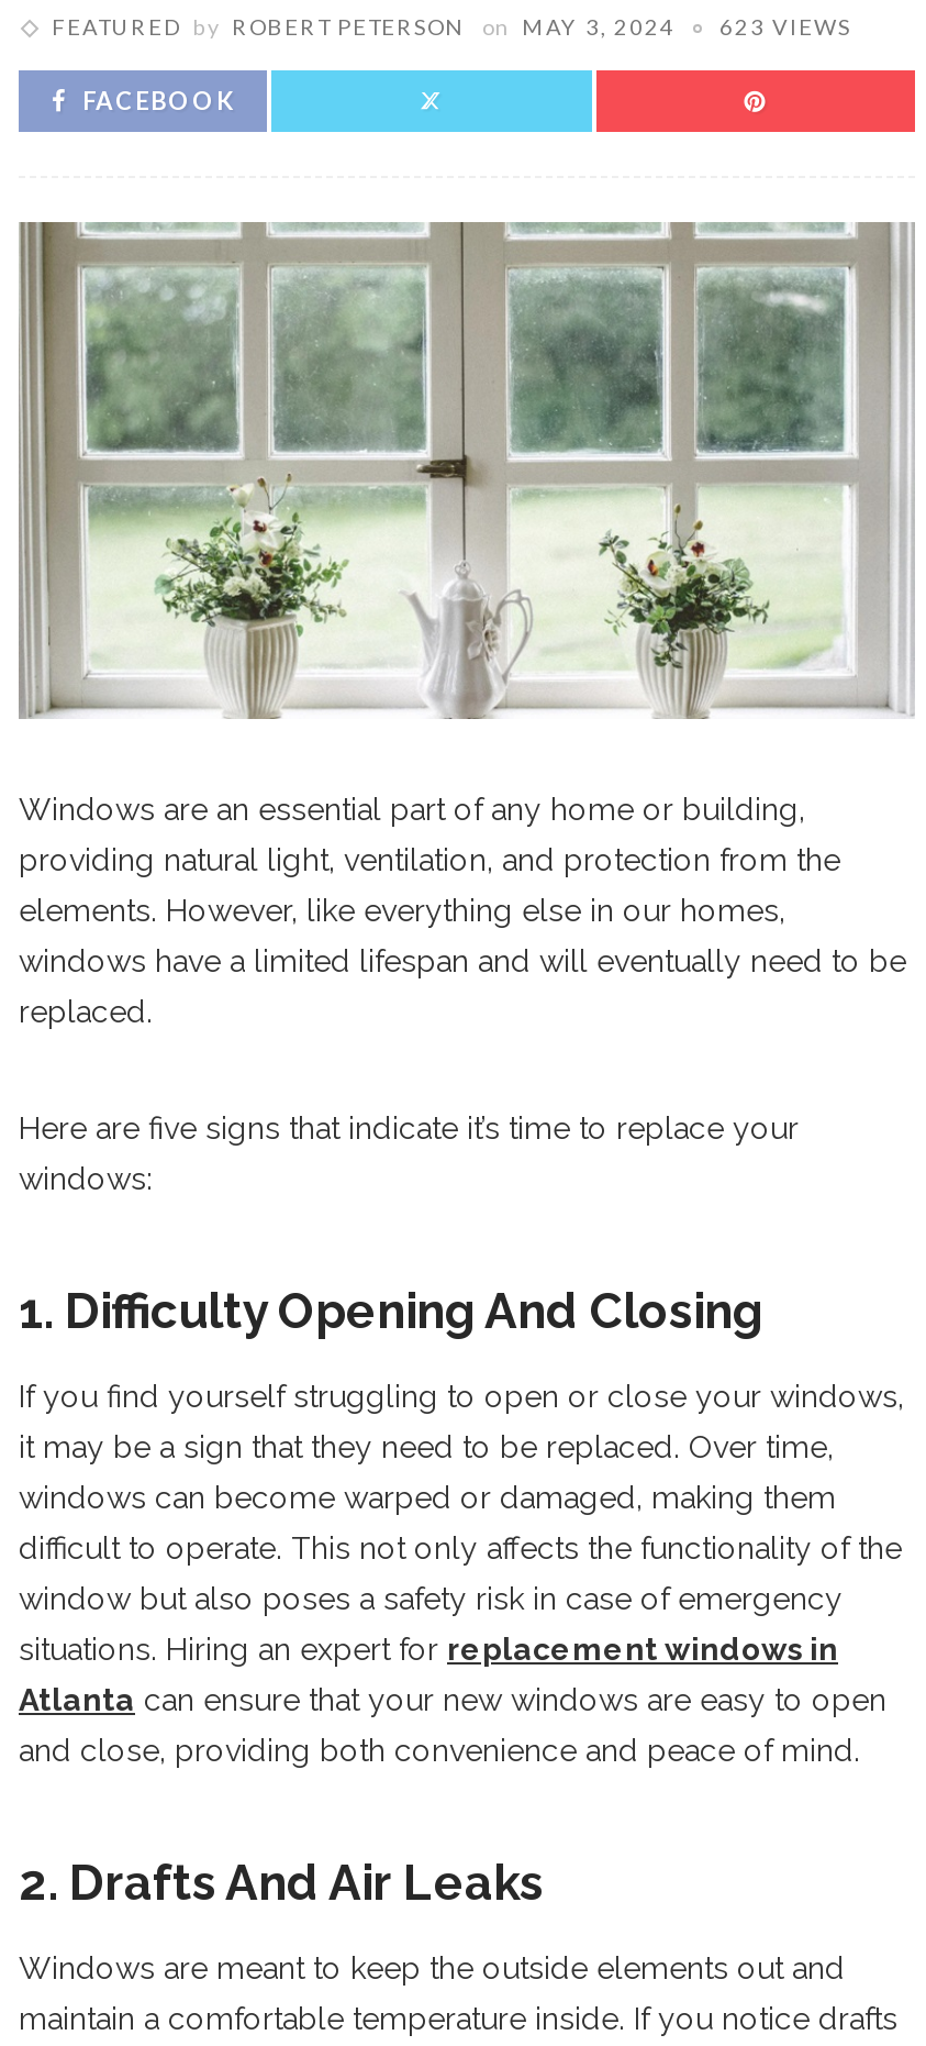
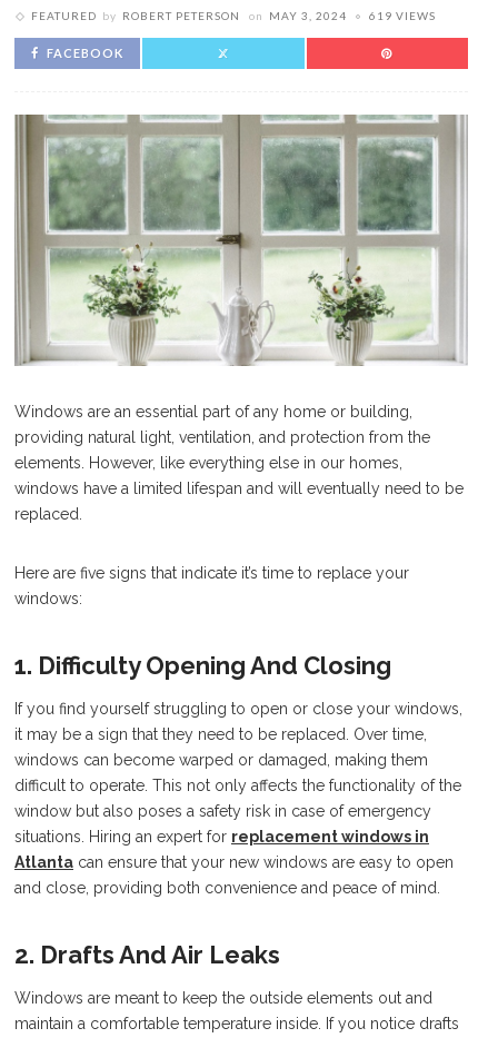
- FEATURED by ROBERT PETERSON on MAY 3, 2024 623 VIEWS
+ FEATURED by ROBERT PETERSON on MAY 3, 2024 619 VIEWS
